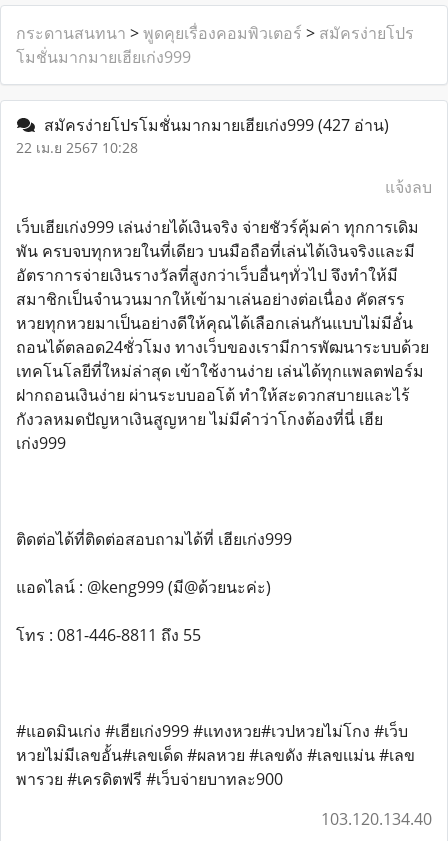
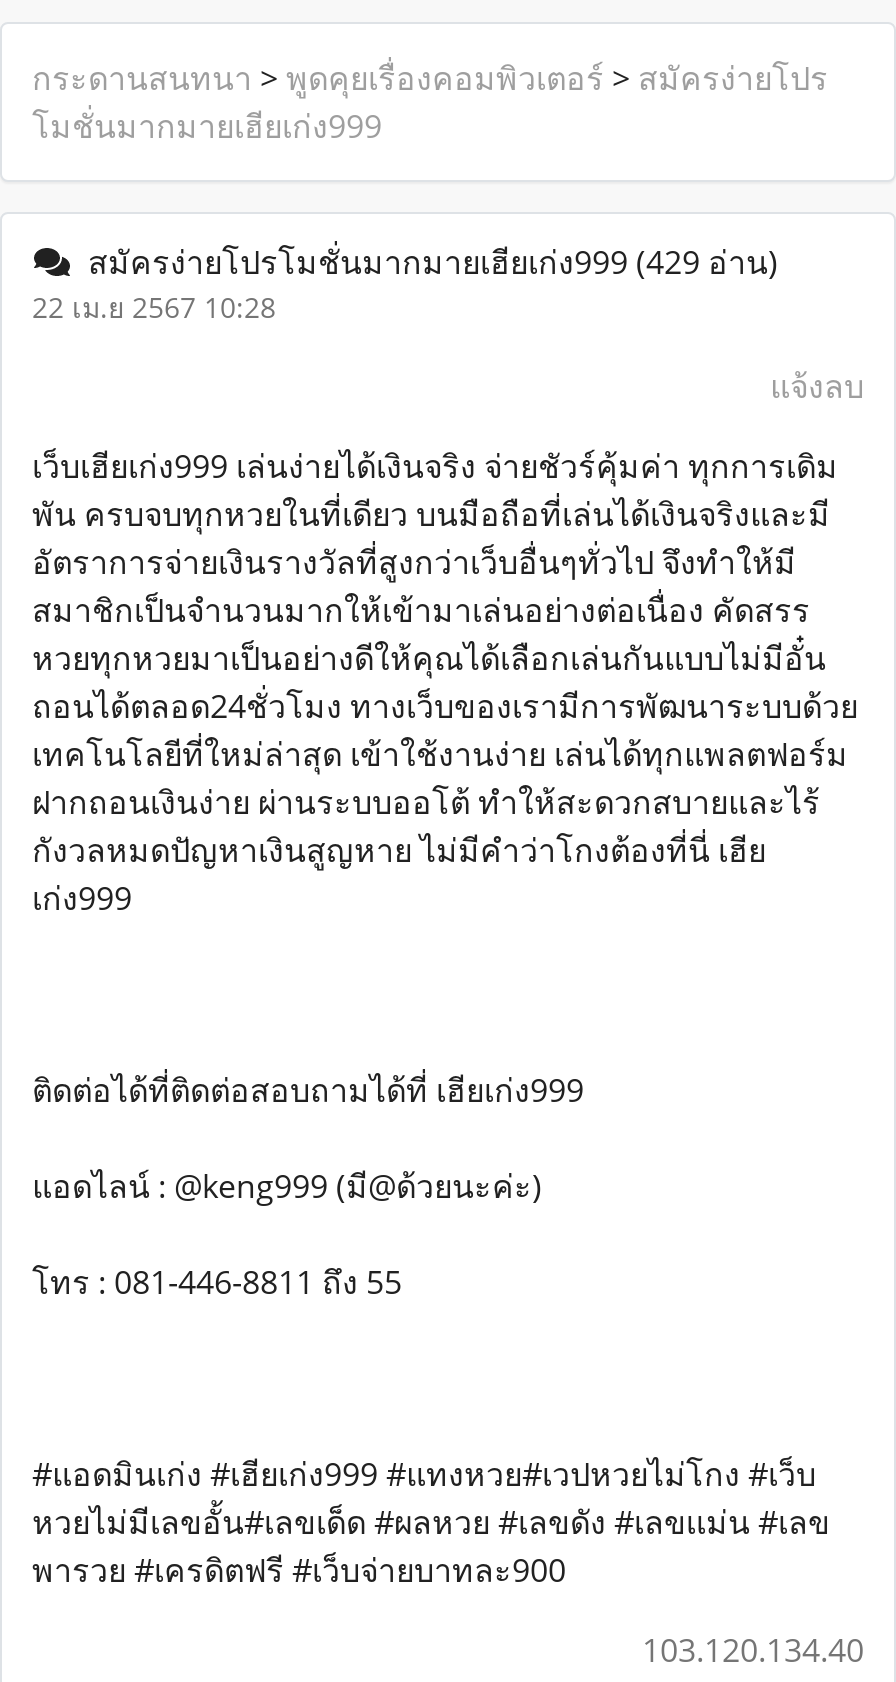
- สมัครง่ายโปรโมชั่นมากมายเฮียเก่ง999 (427 อ่าน)
+ สมัครง่ายโปรโมชั่นมากมายเฮียเก่ง999 (429 อ่าน)
